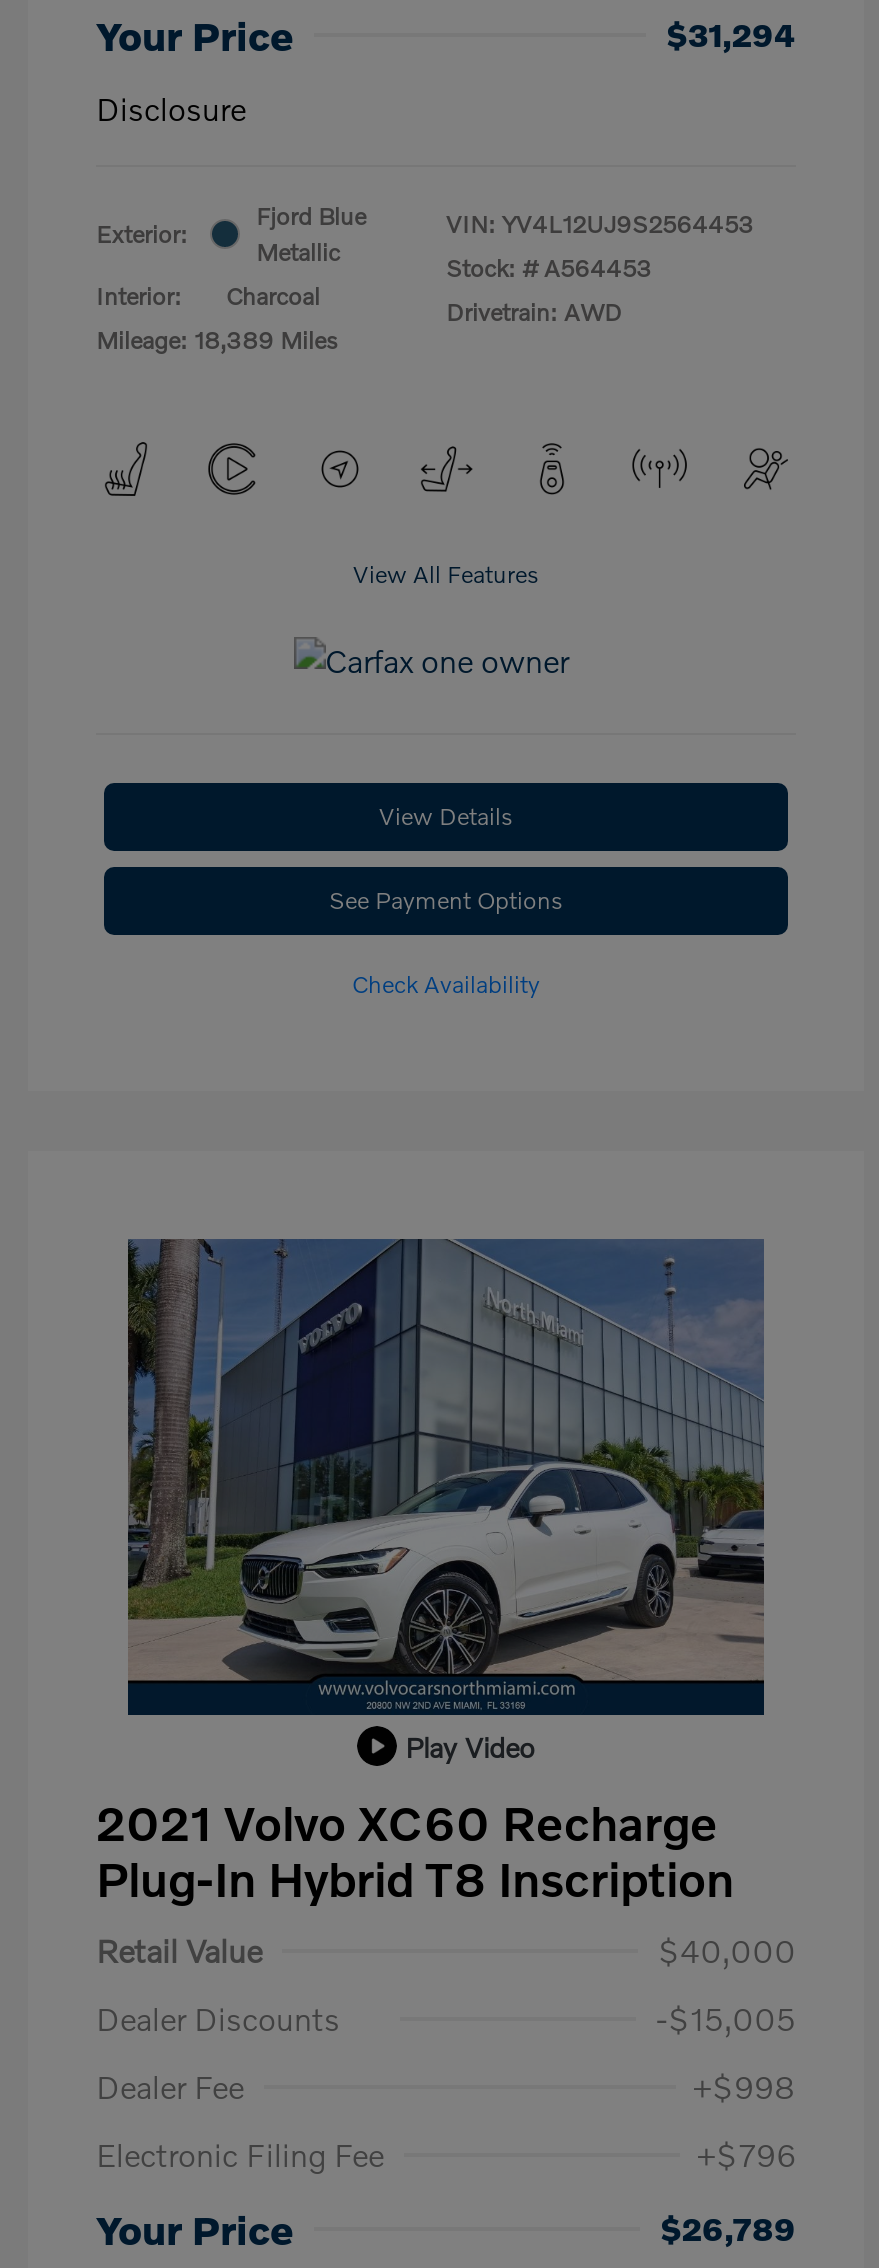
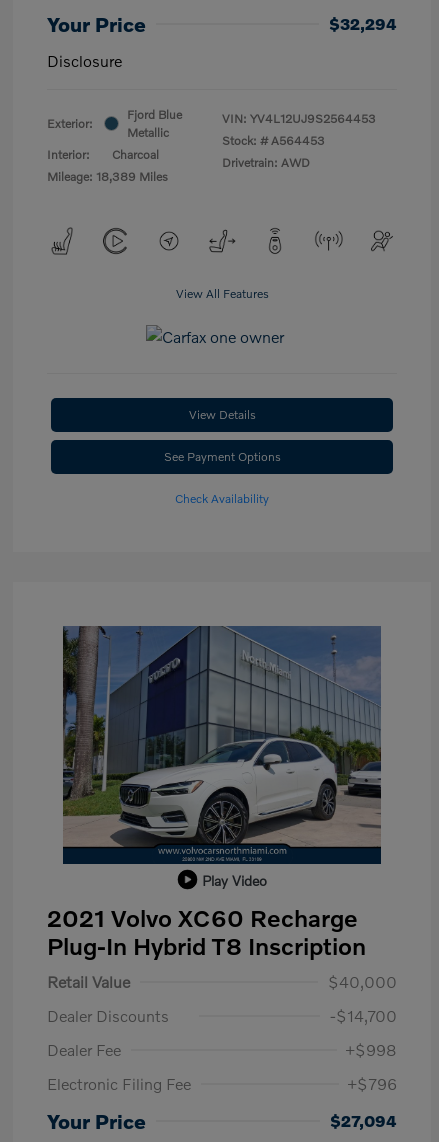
- $31,294
+ $32,294

- -$15,005
+ -$14,700

- $26,789
+ $27,094
